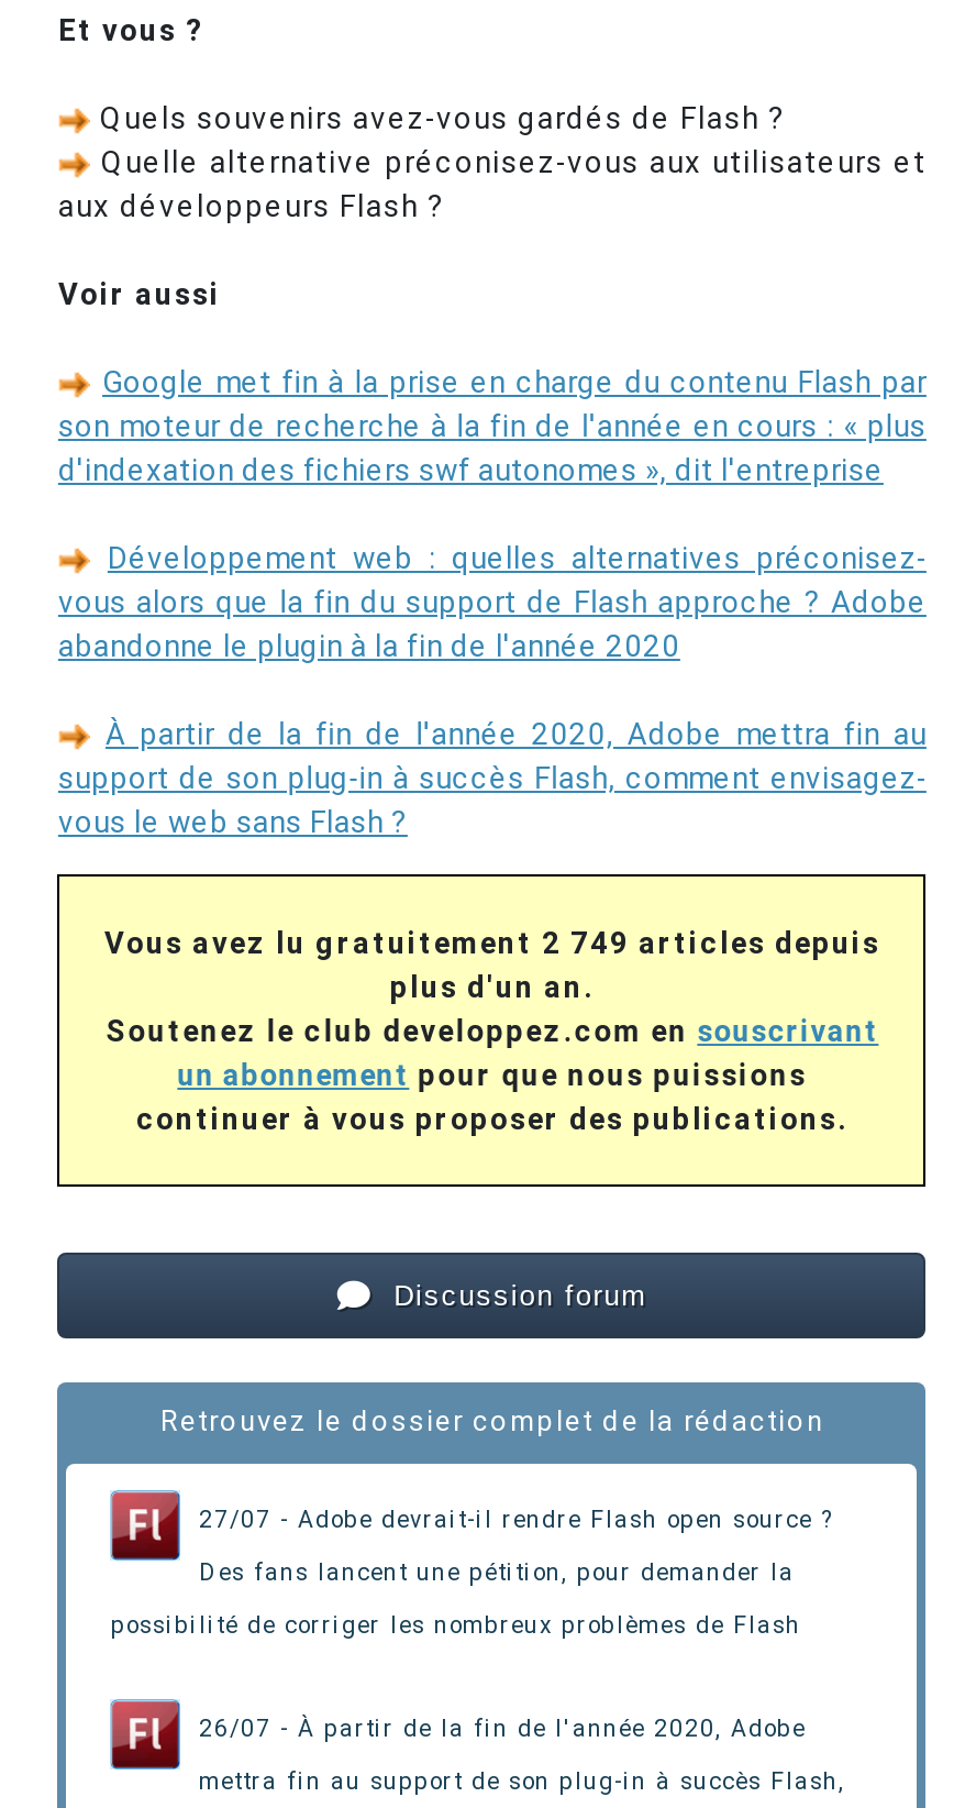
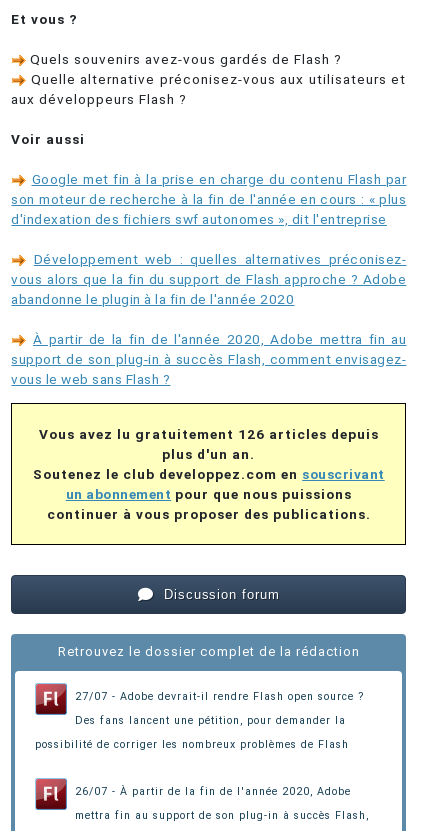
- Vous avez lu gratuitement 2 749 articles depuis
+ Vous avez lu gratuitement 126 articles depuis
